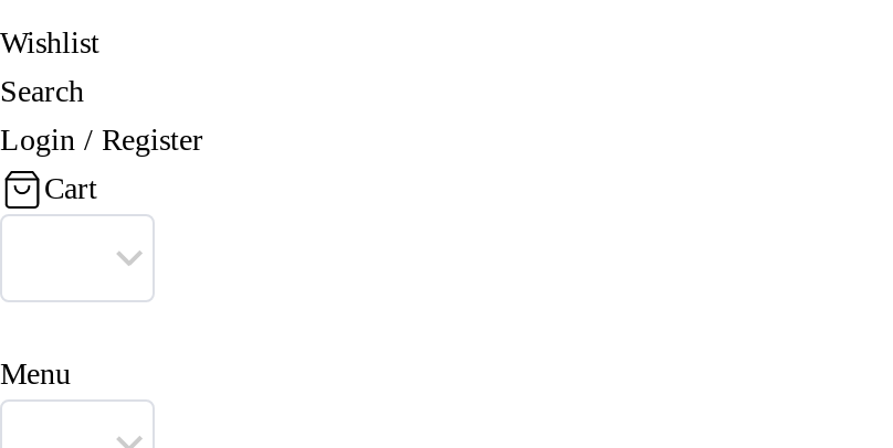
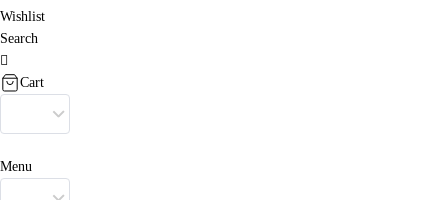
- Login / Register
